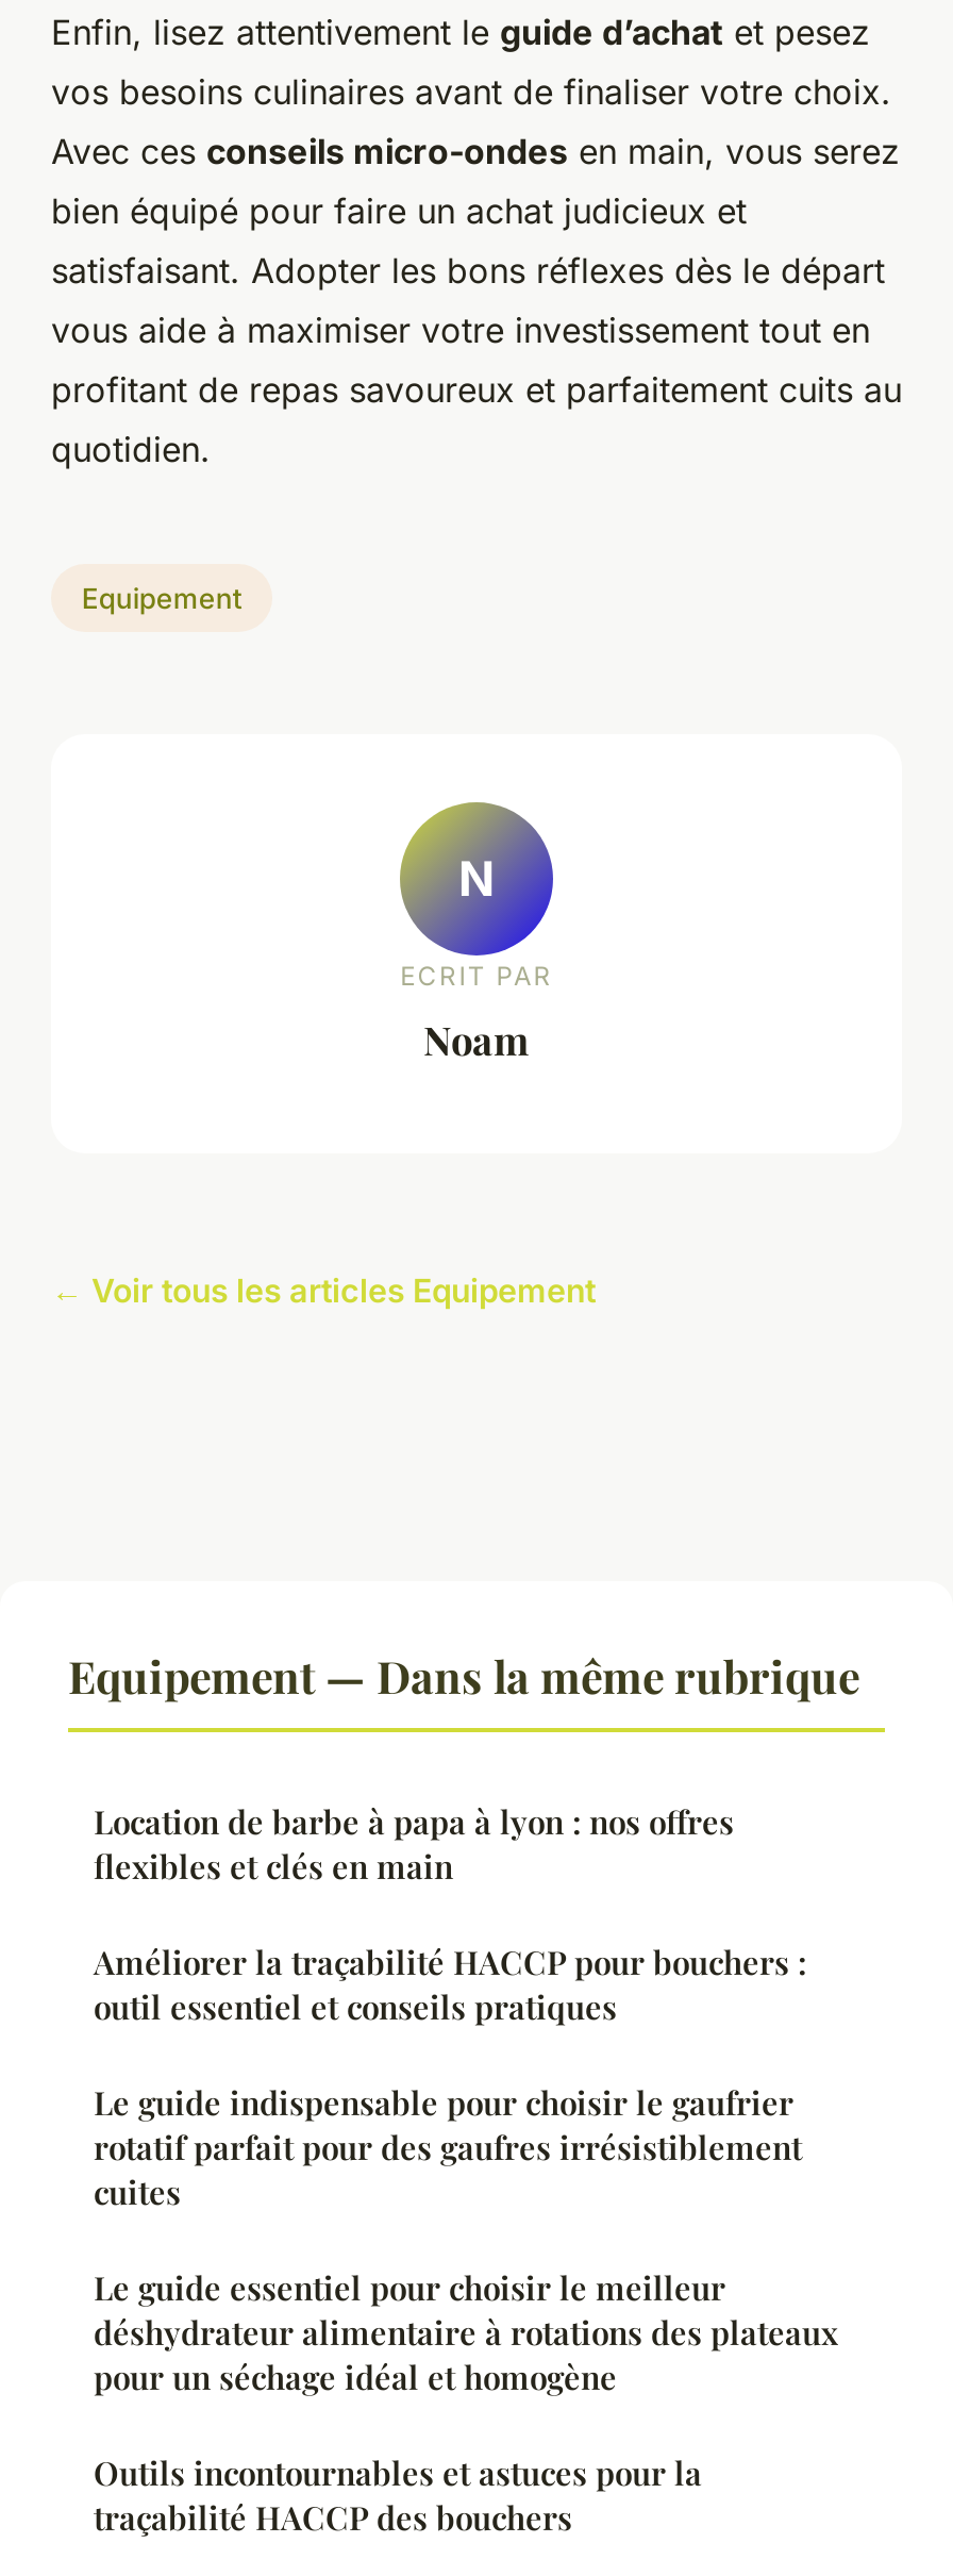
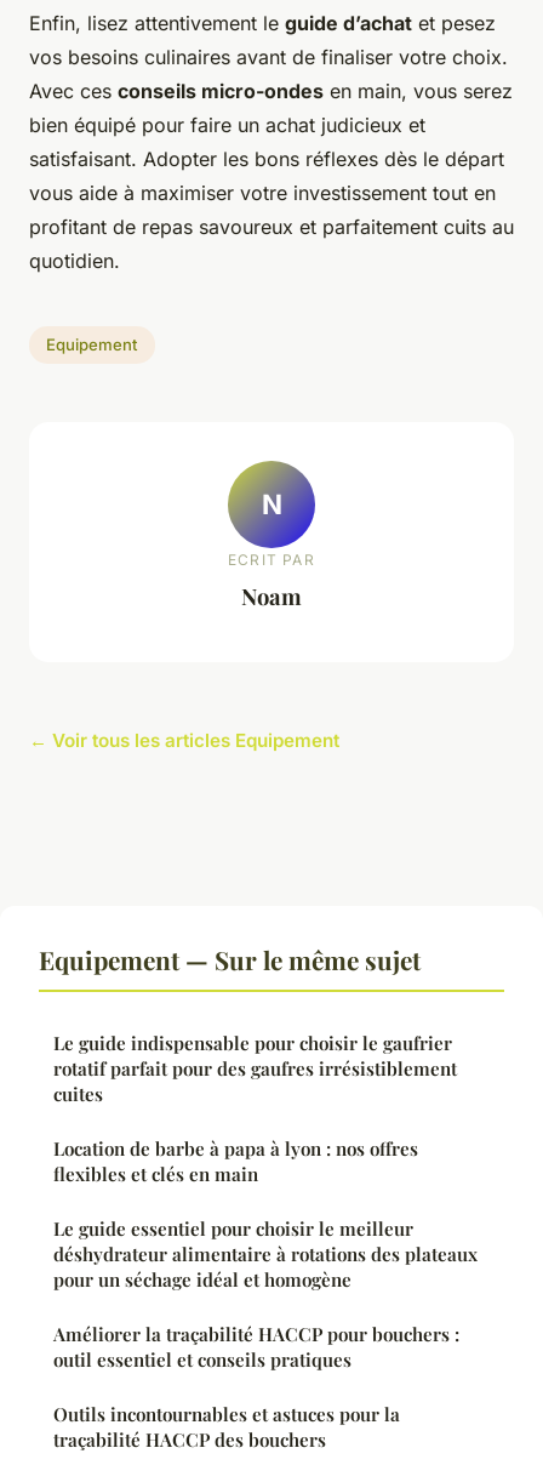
- Equipement — Dans la même rubrique
+ Equipement — Sur le même sujet

moved down: Location de barbe à papa à lyon : nos offres | flexibles et clés en main

moved down: Améliorer la traçabilité HACCP pour bouchers : | outil essentiel et conseils pratiques

moved up: Le guide indispensable pour choisir le gaufrier | rotatif parfait pour des gaufres irrésistiblement | cuites

moved up: Le guide essentiel pour choisir le meilleur | déshydrateur alimentaire à rotations des plateaux | pour un séchage idéal et homogène
